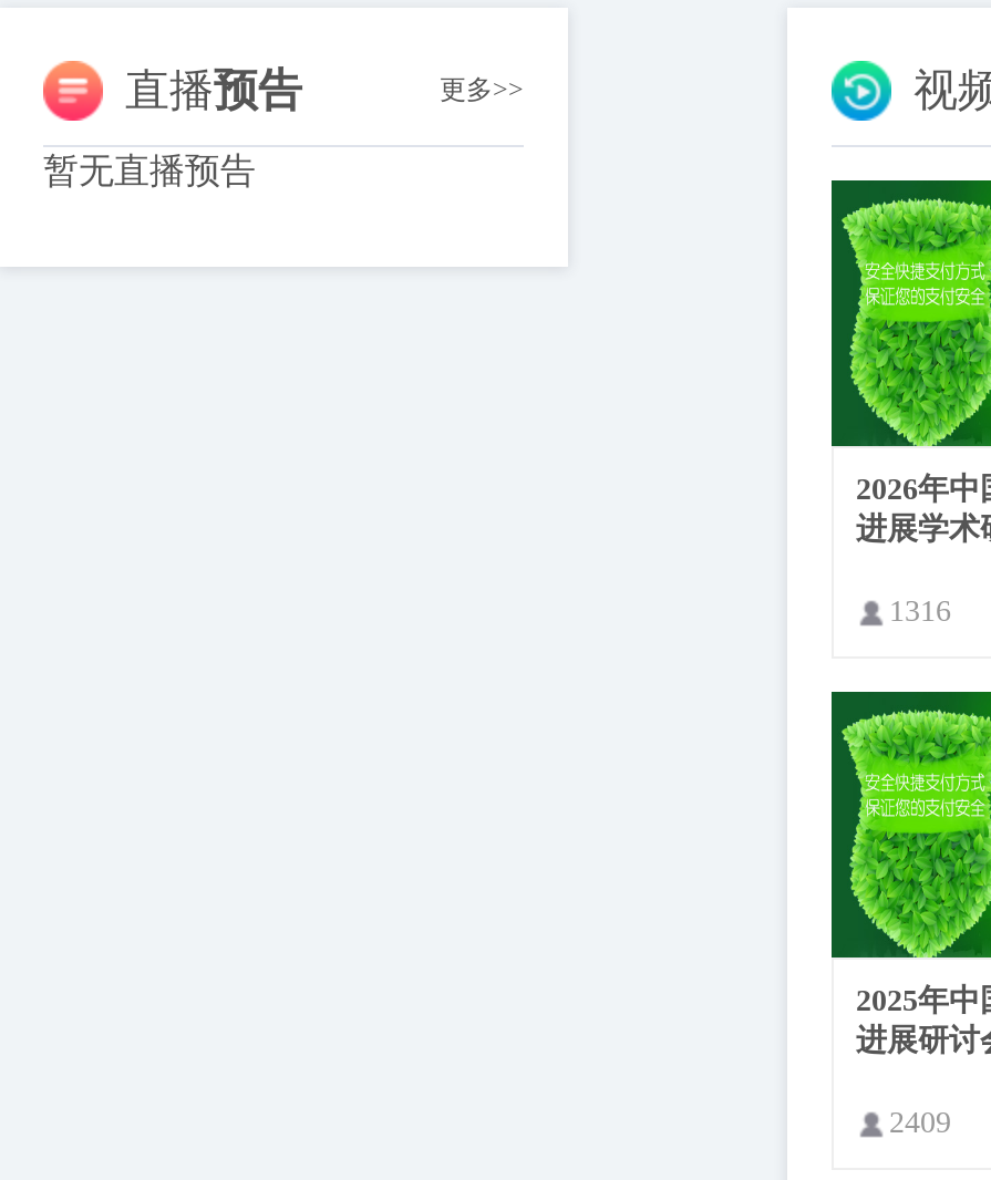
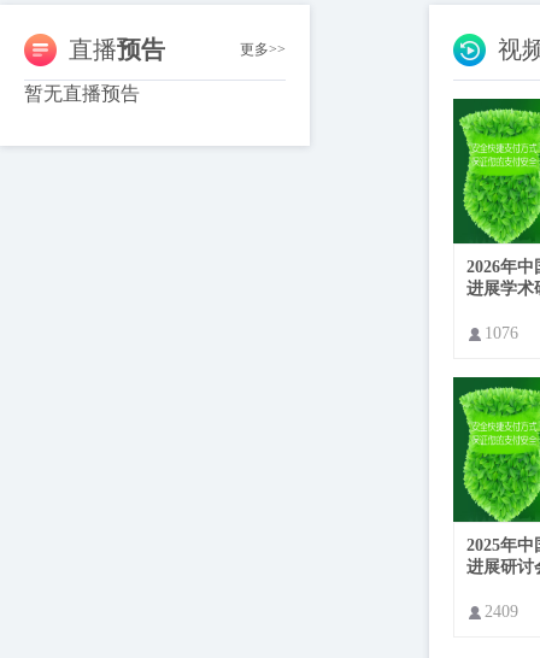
- 1316
+ 1076
